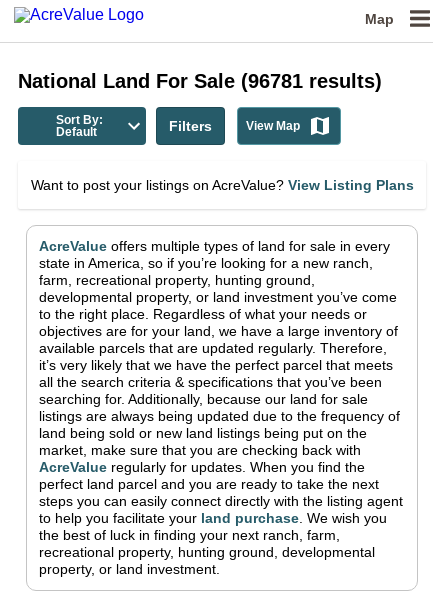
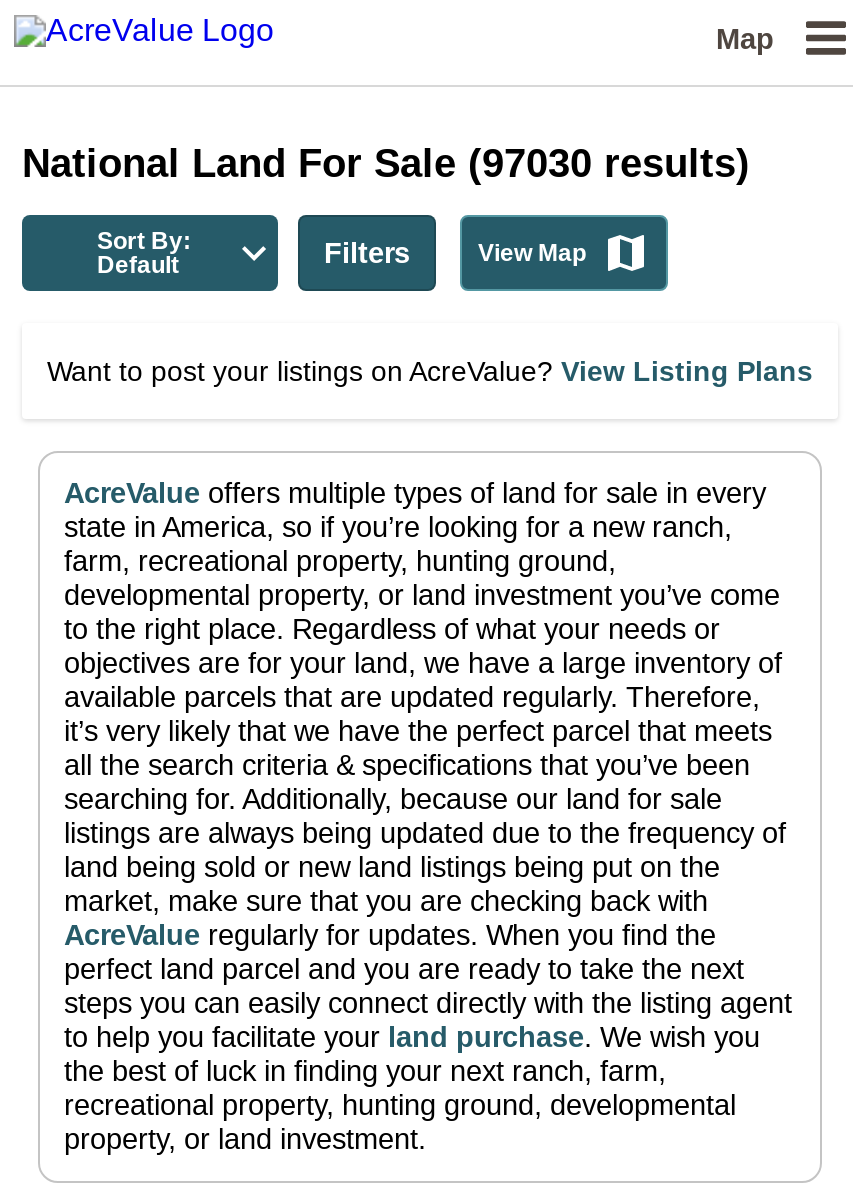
- National Land For Sale (96781 results)
+ National Land For Sale (97030 results)
